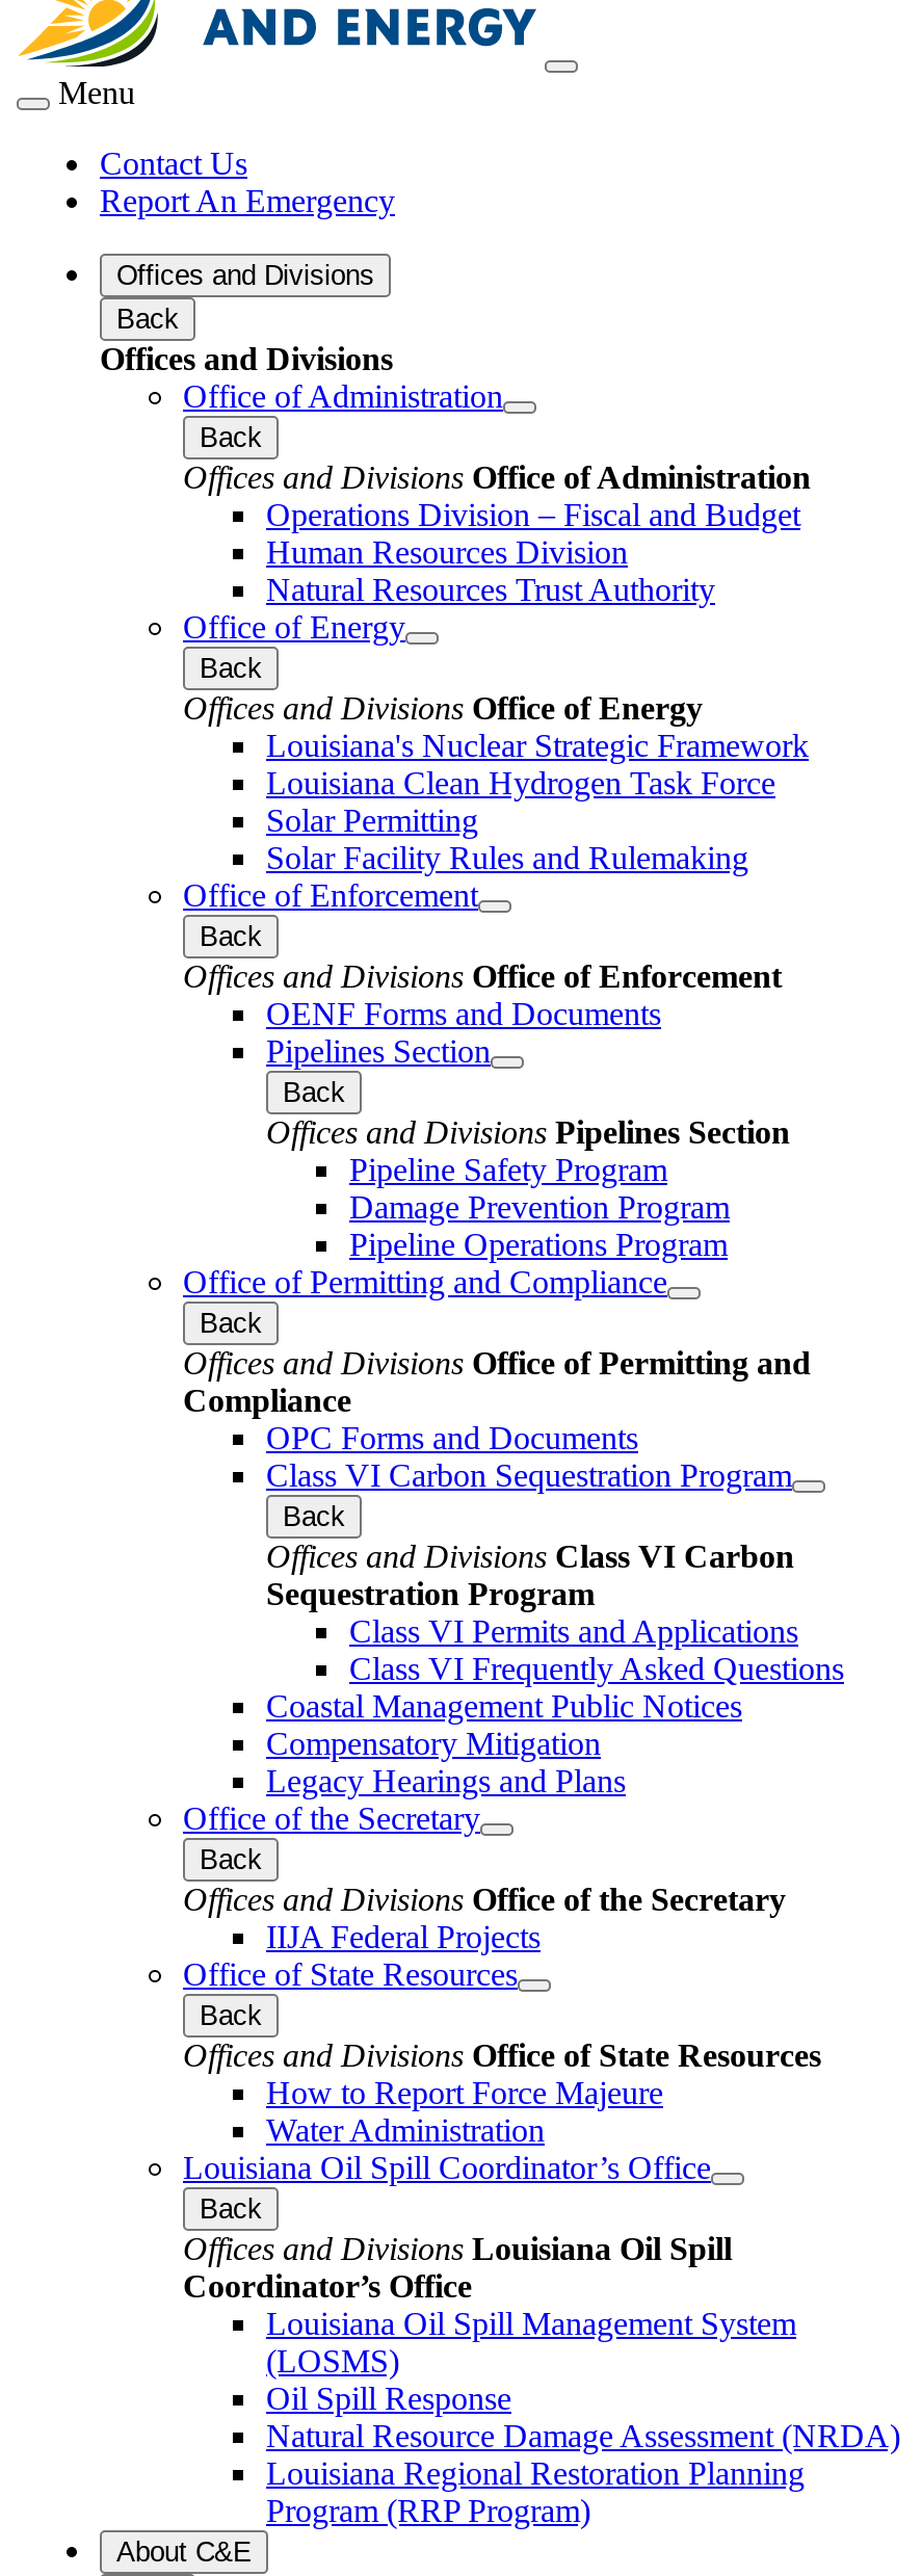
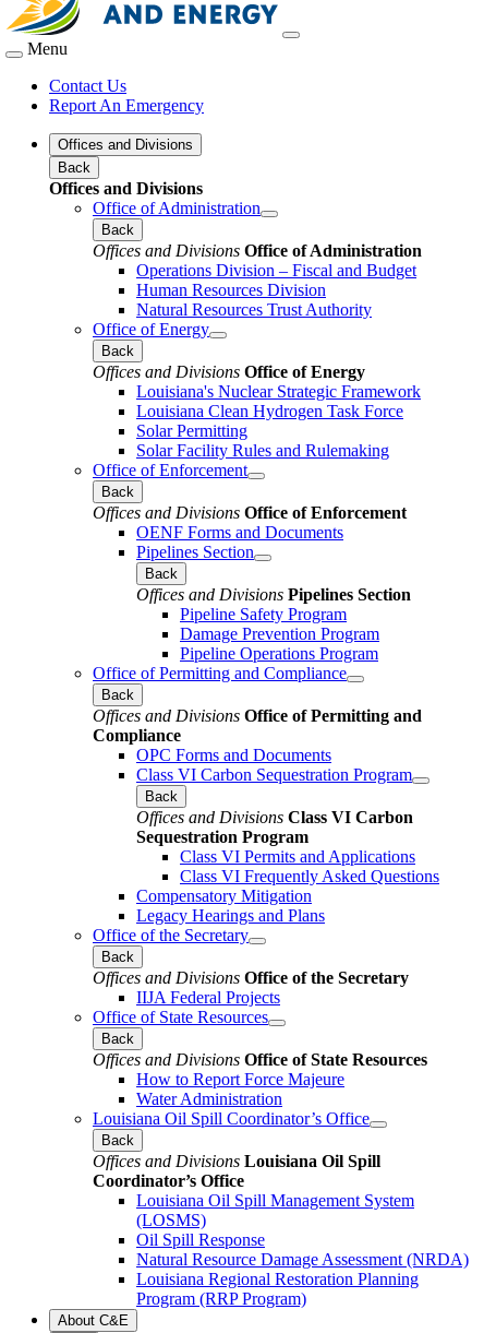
- Coastal Management Public Notices
